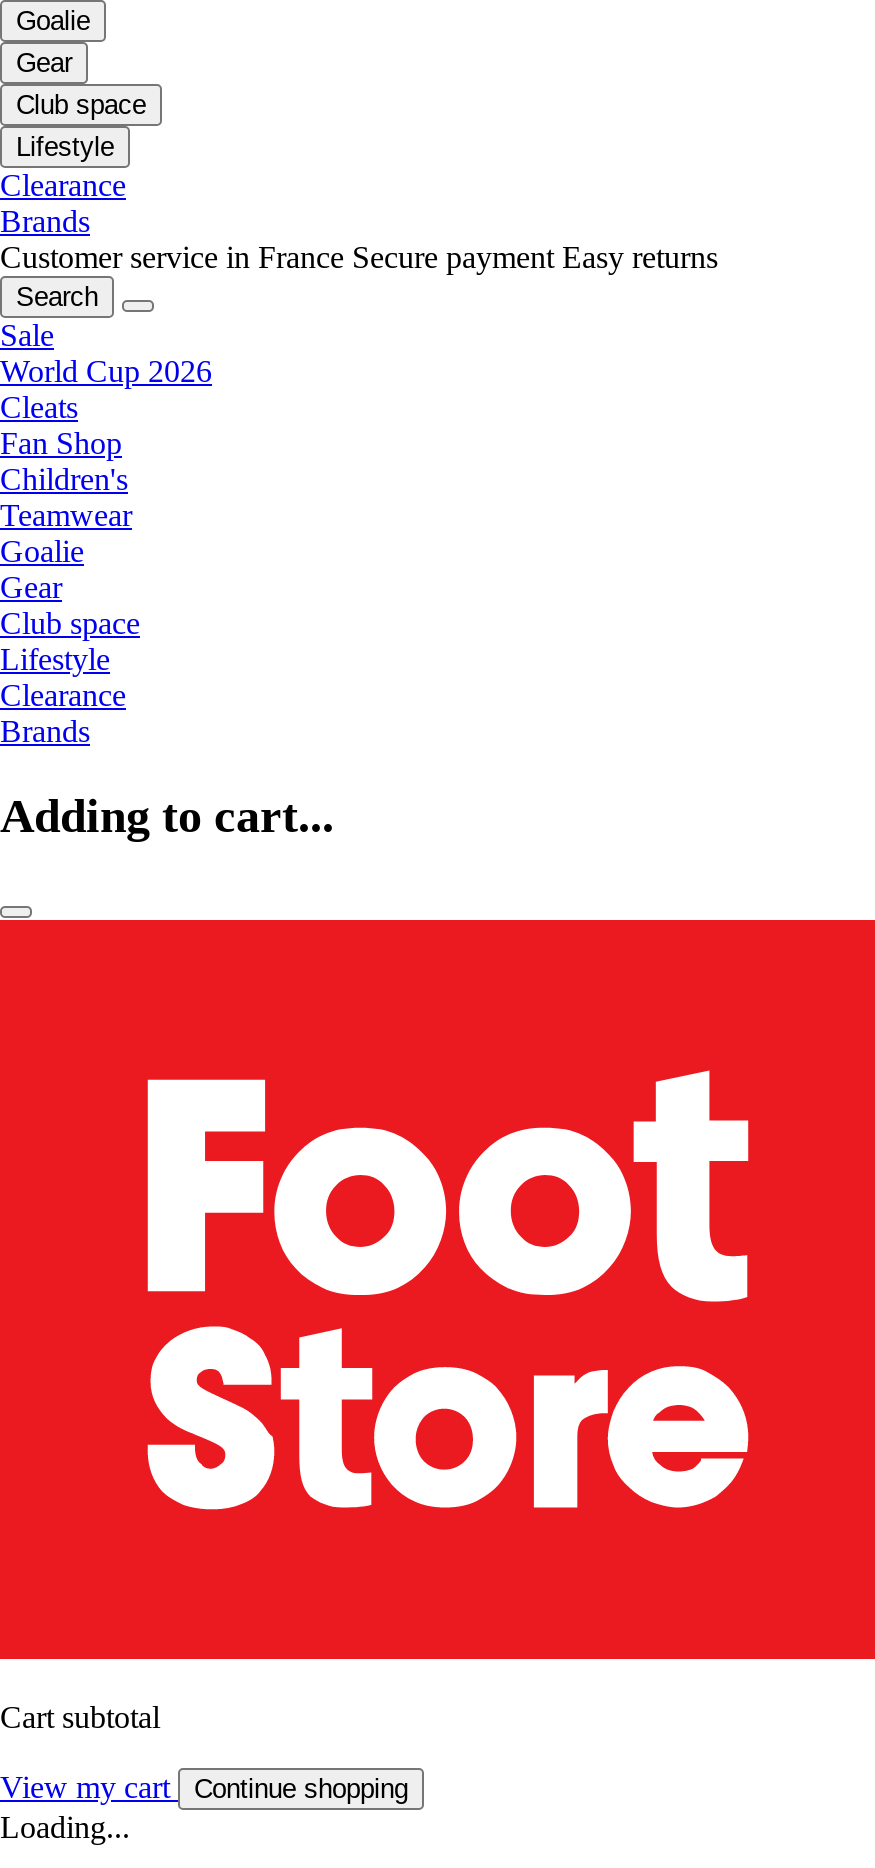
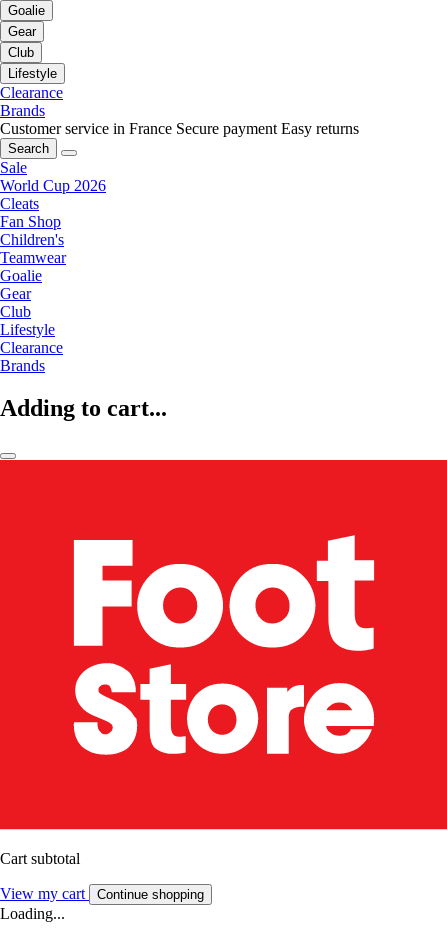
- Club space
+ Club

- Club space
+ Club
